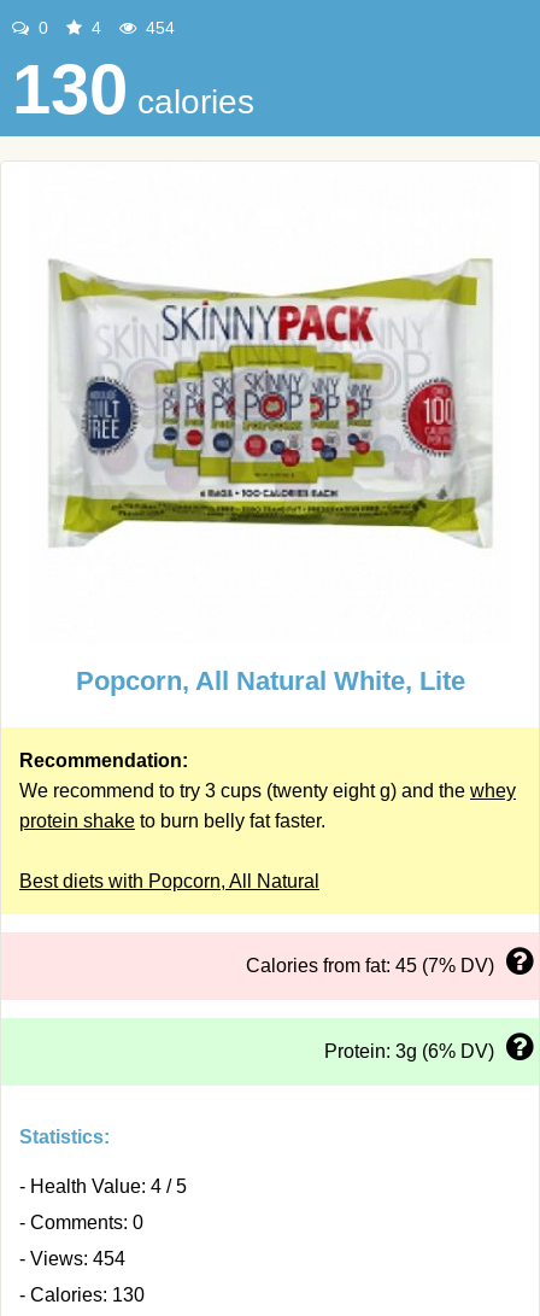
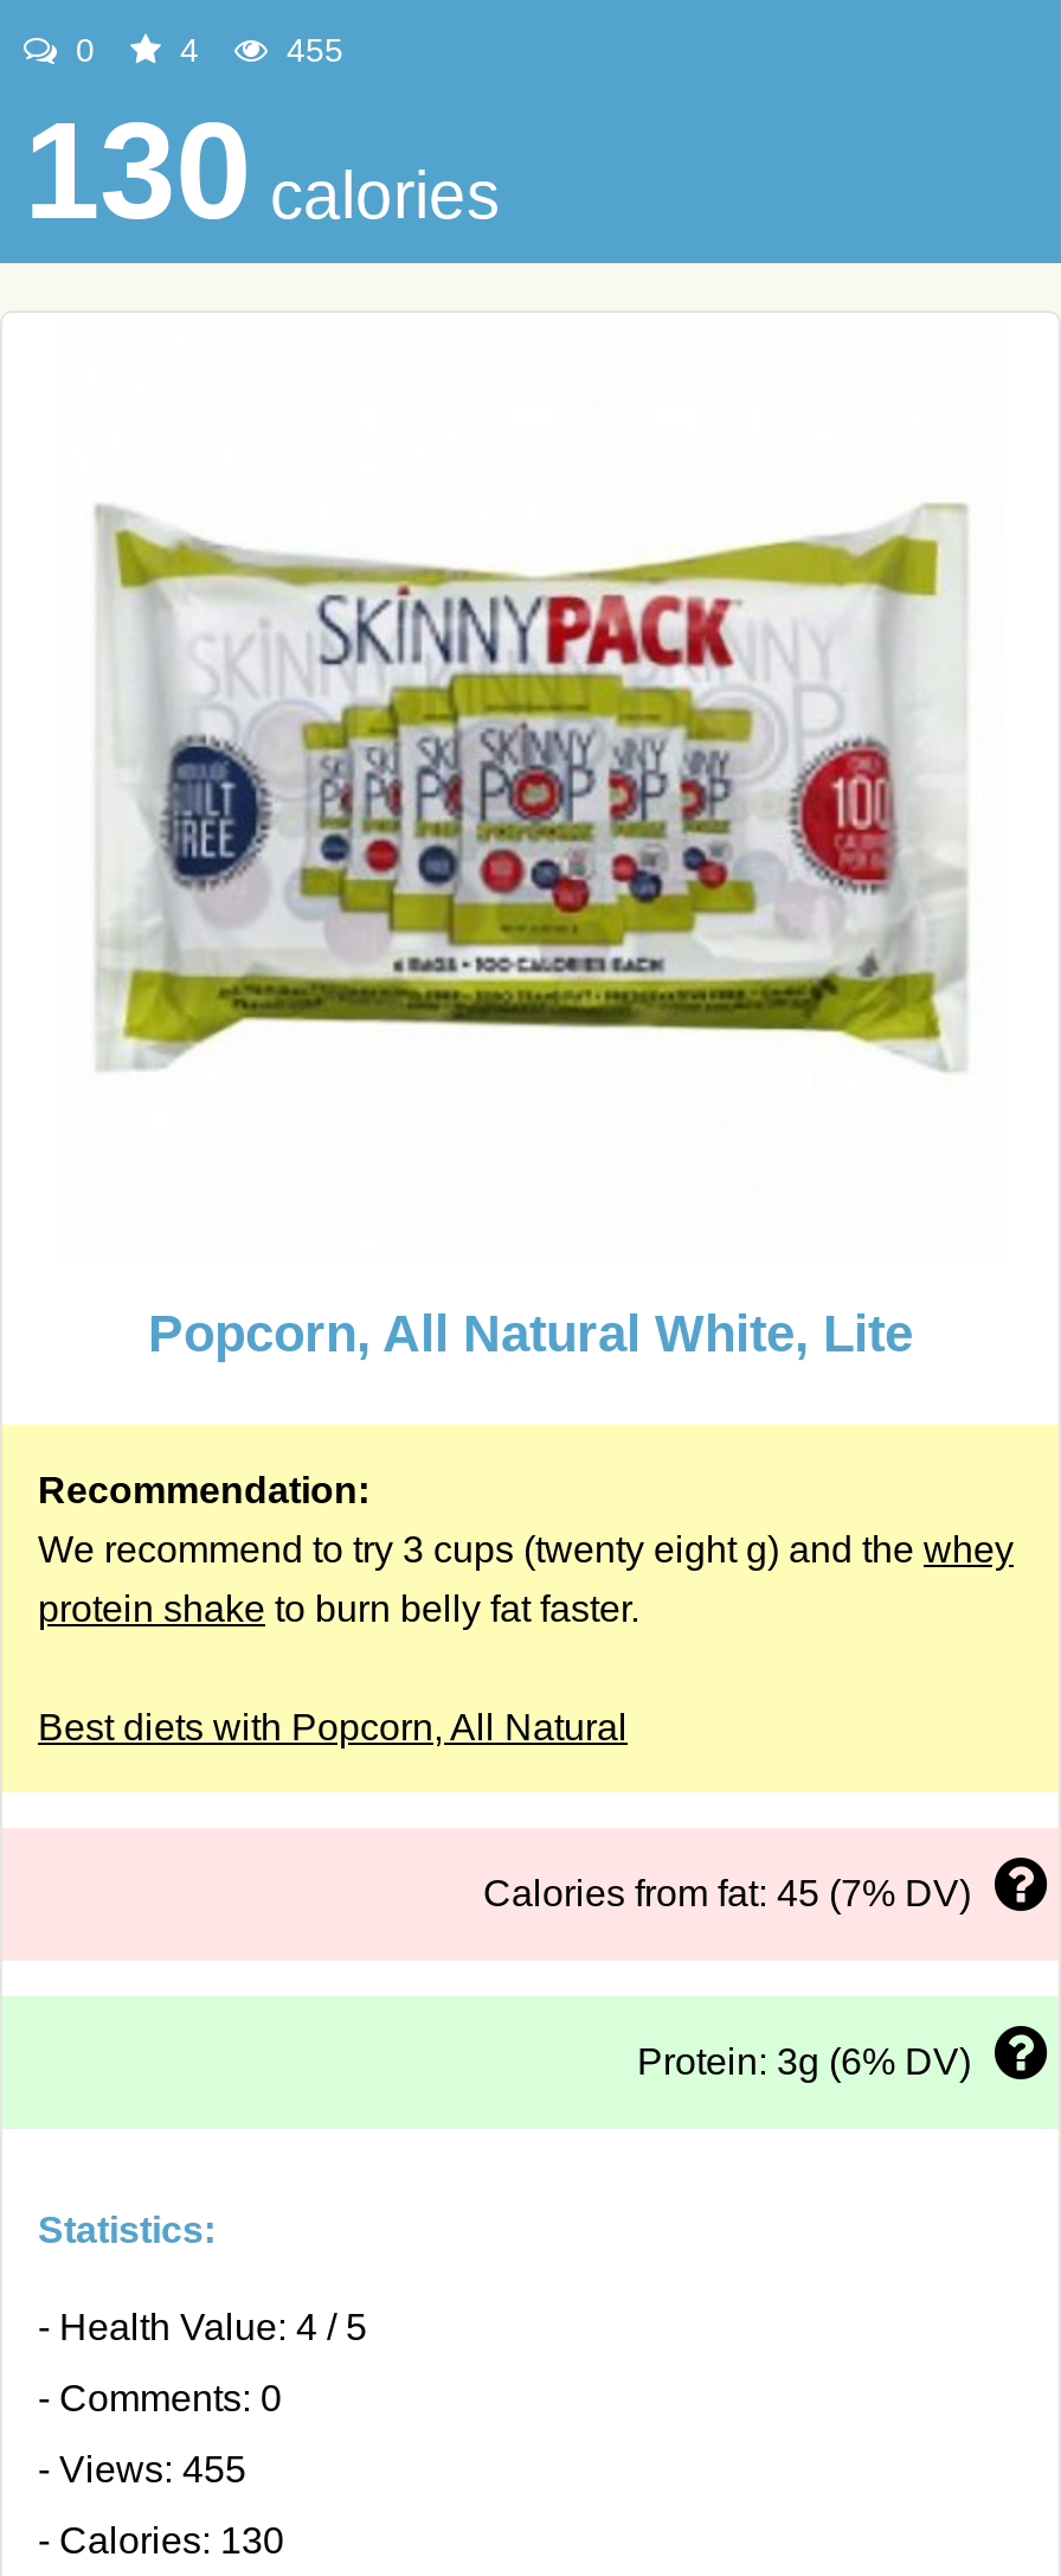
- 454
+ 455

- - Views: 454
+ - Views: 455
